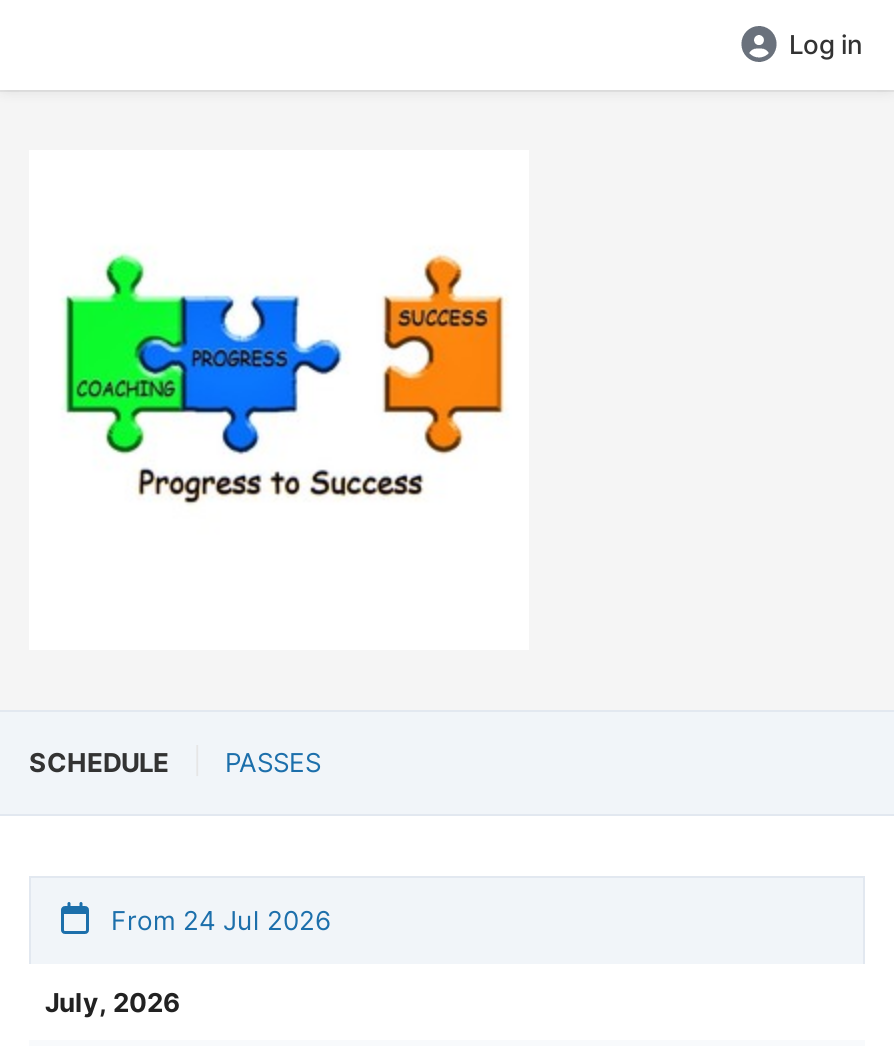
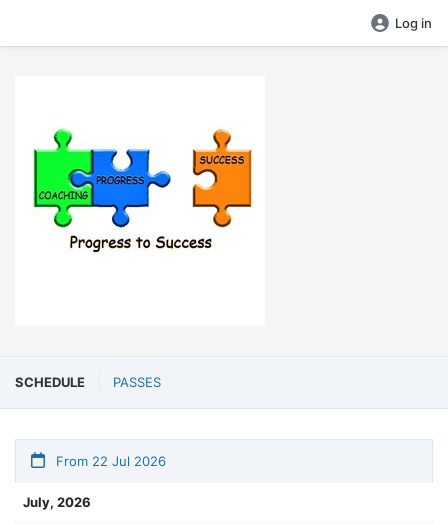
- From 24 Jul 2026
+ From 22 Jul 2026
